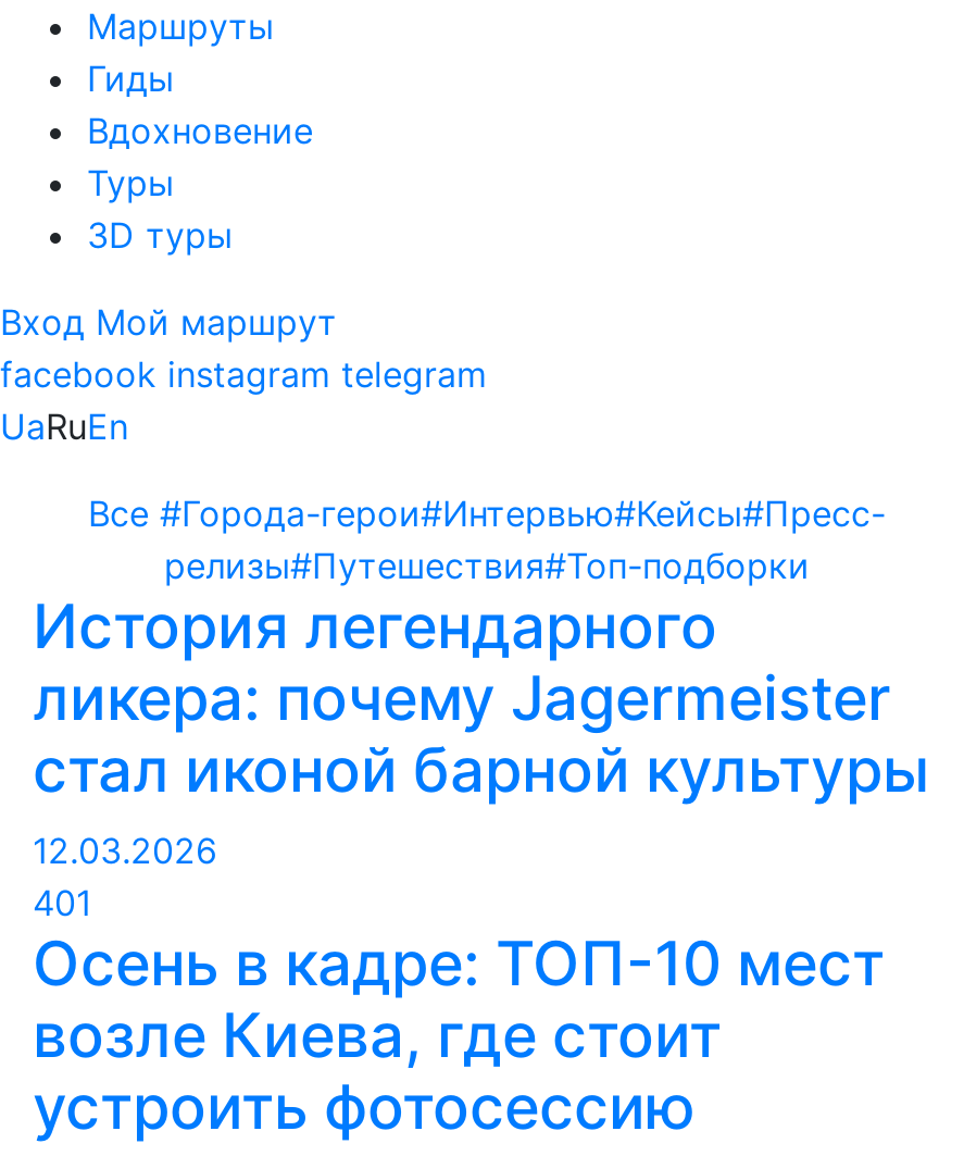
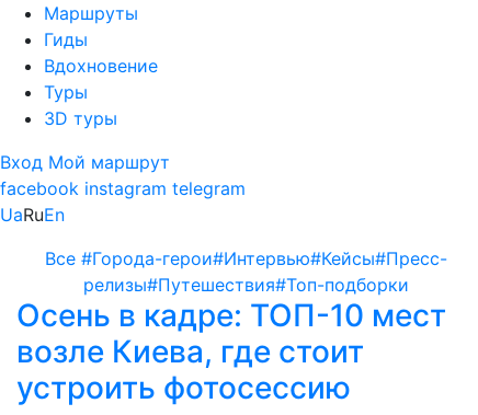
- История легендарного
- ликера: почему Jagermeister
- стал иконой барной культуры
- 12.03.2026
- 401
